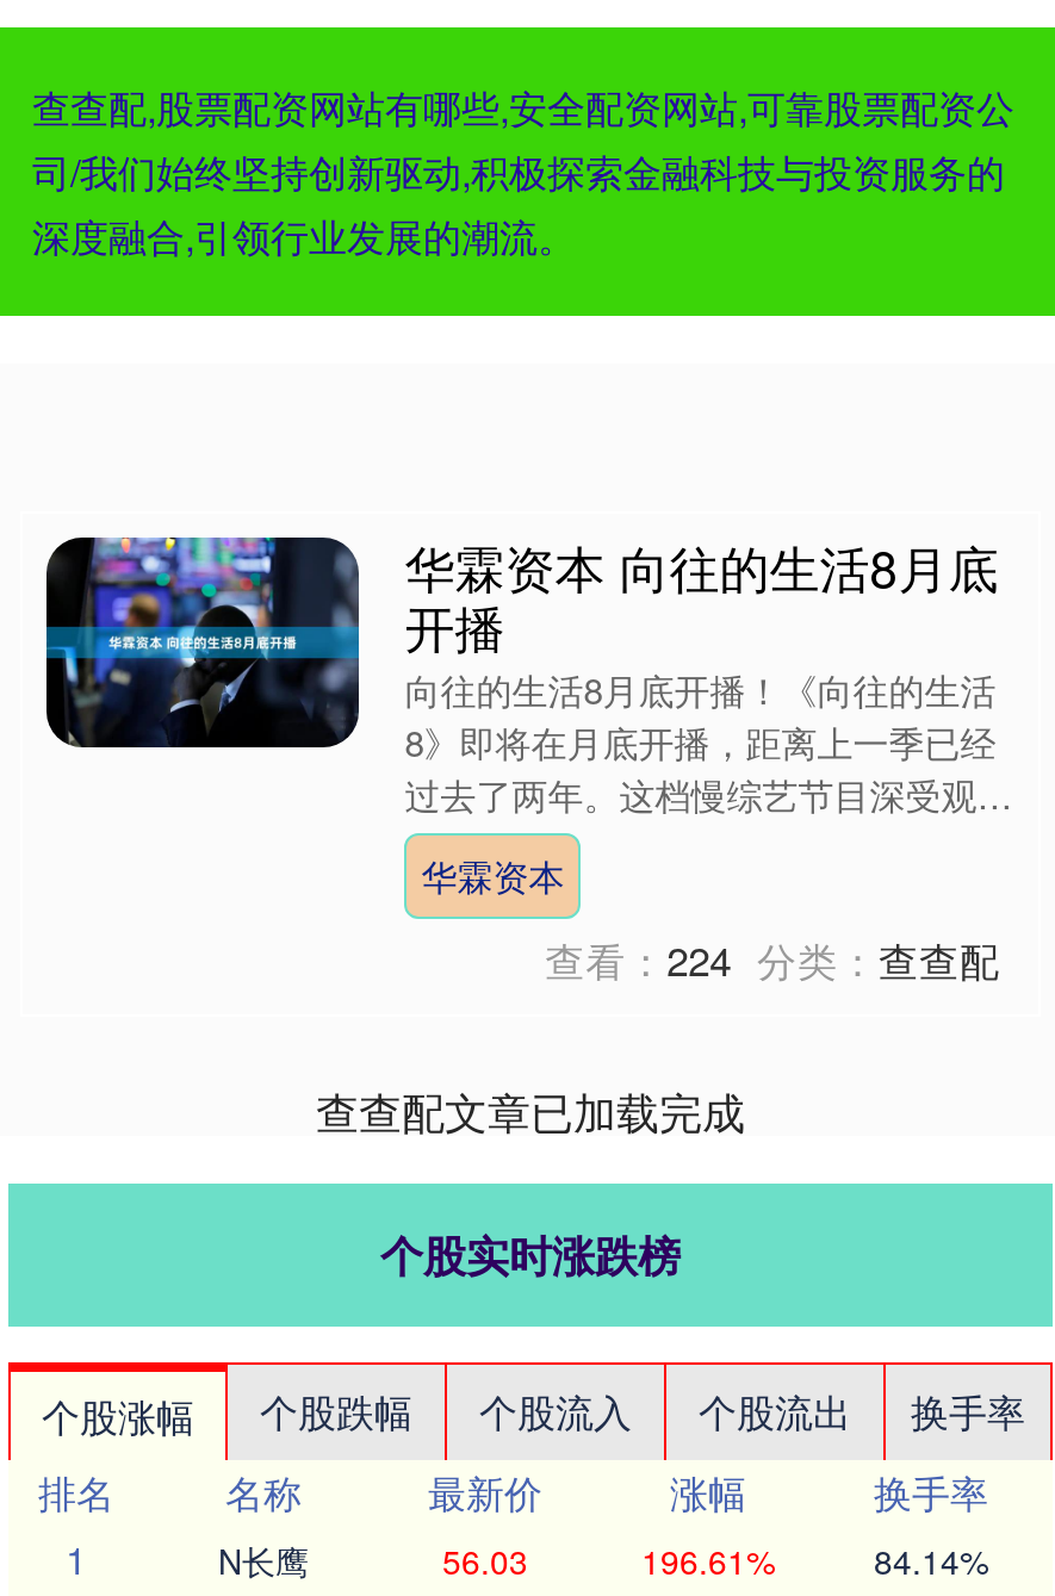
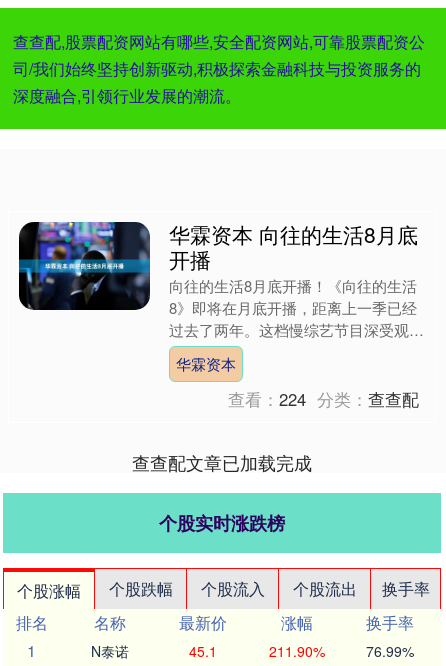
- N长鹰
+ N泰诺

- 56.03
+ 45.1

- 196.61%
+ 211.90%

- 84.14%
+ 76.99%
